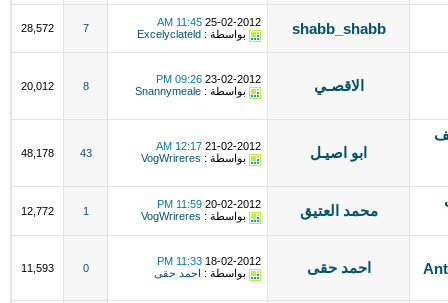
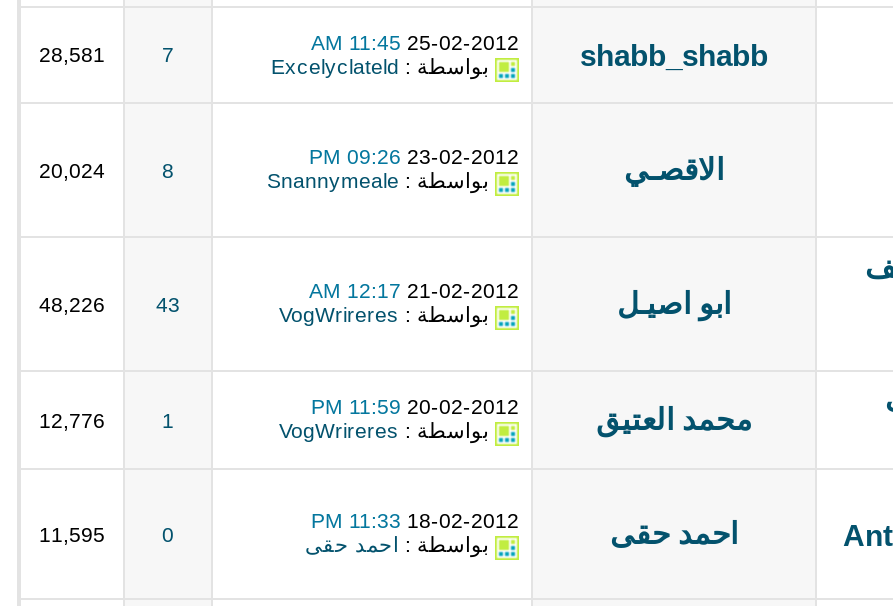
- 28,572
+ 28,581

- 20,012
+ 20,024

- 48,178
+ 48,226

- 12,772
+ 12,776

- 11,593
+ 11,595
